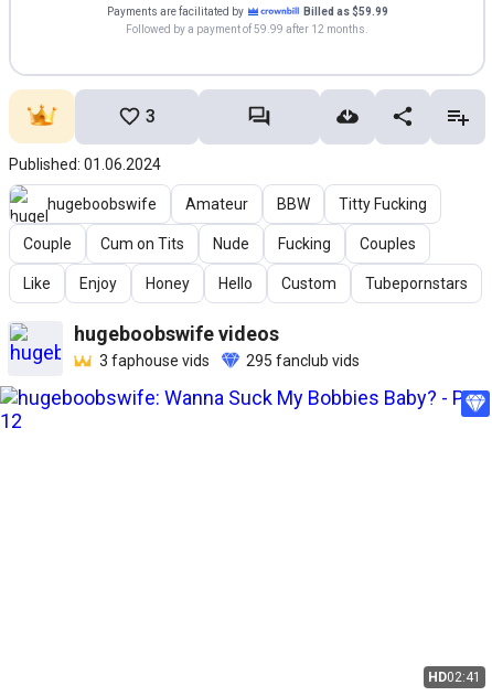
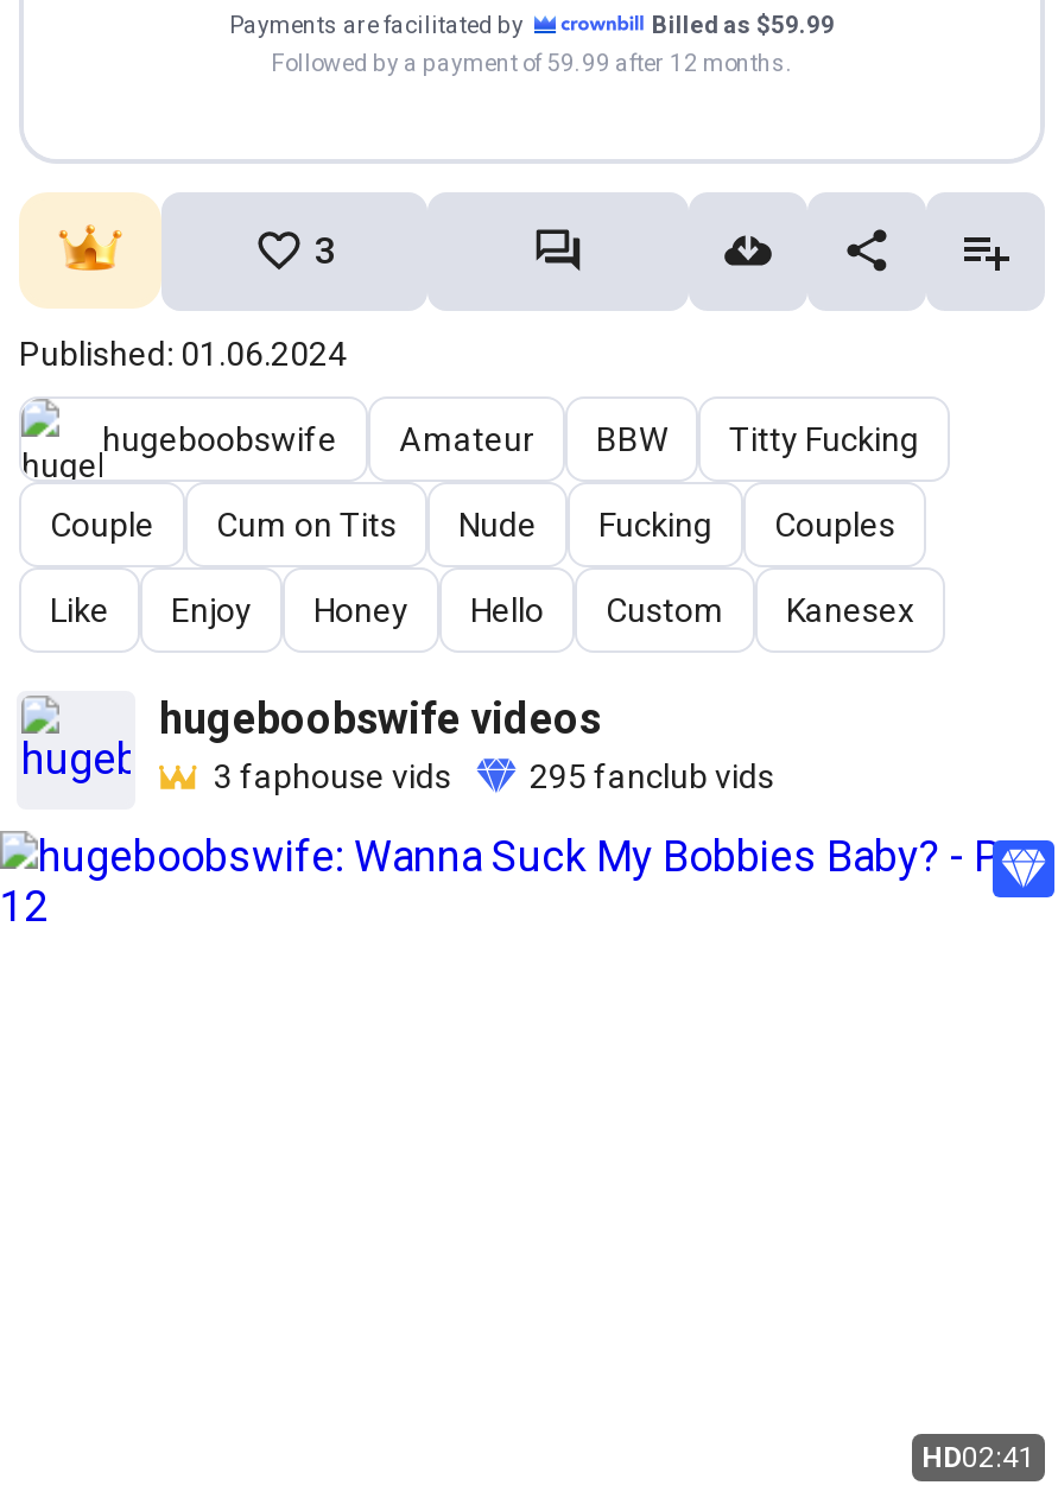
- Tubepornstars
+ Kanesex
